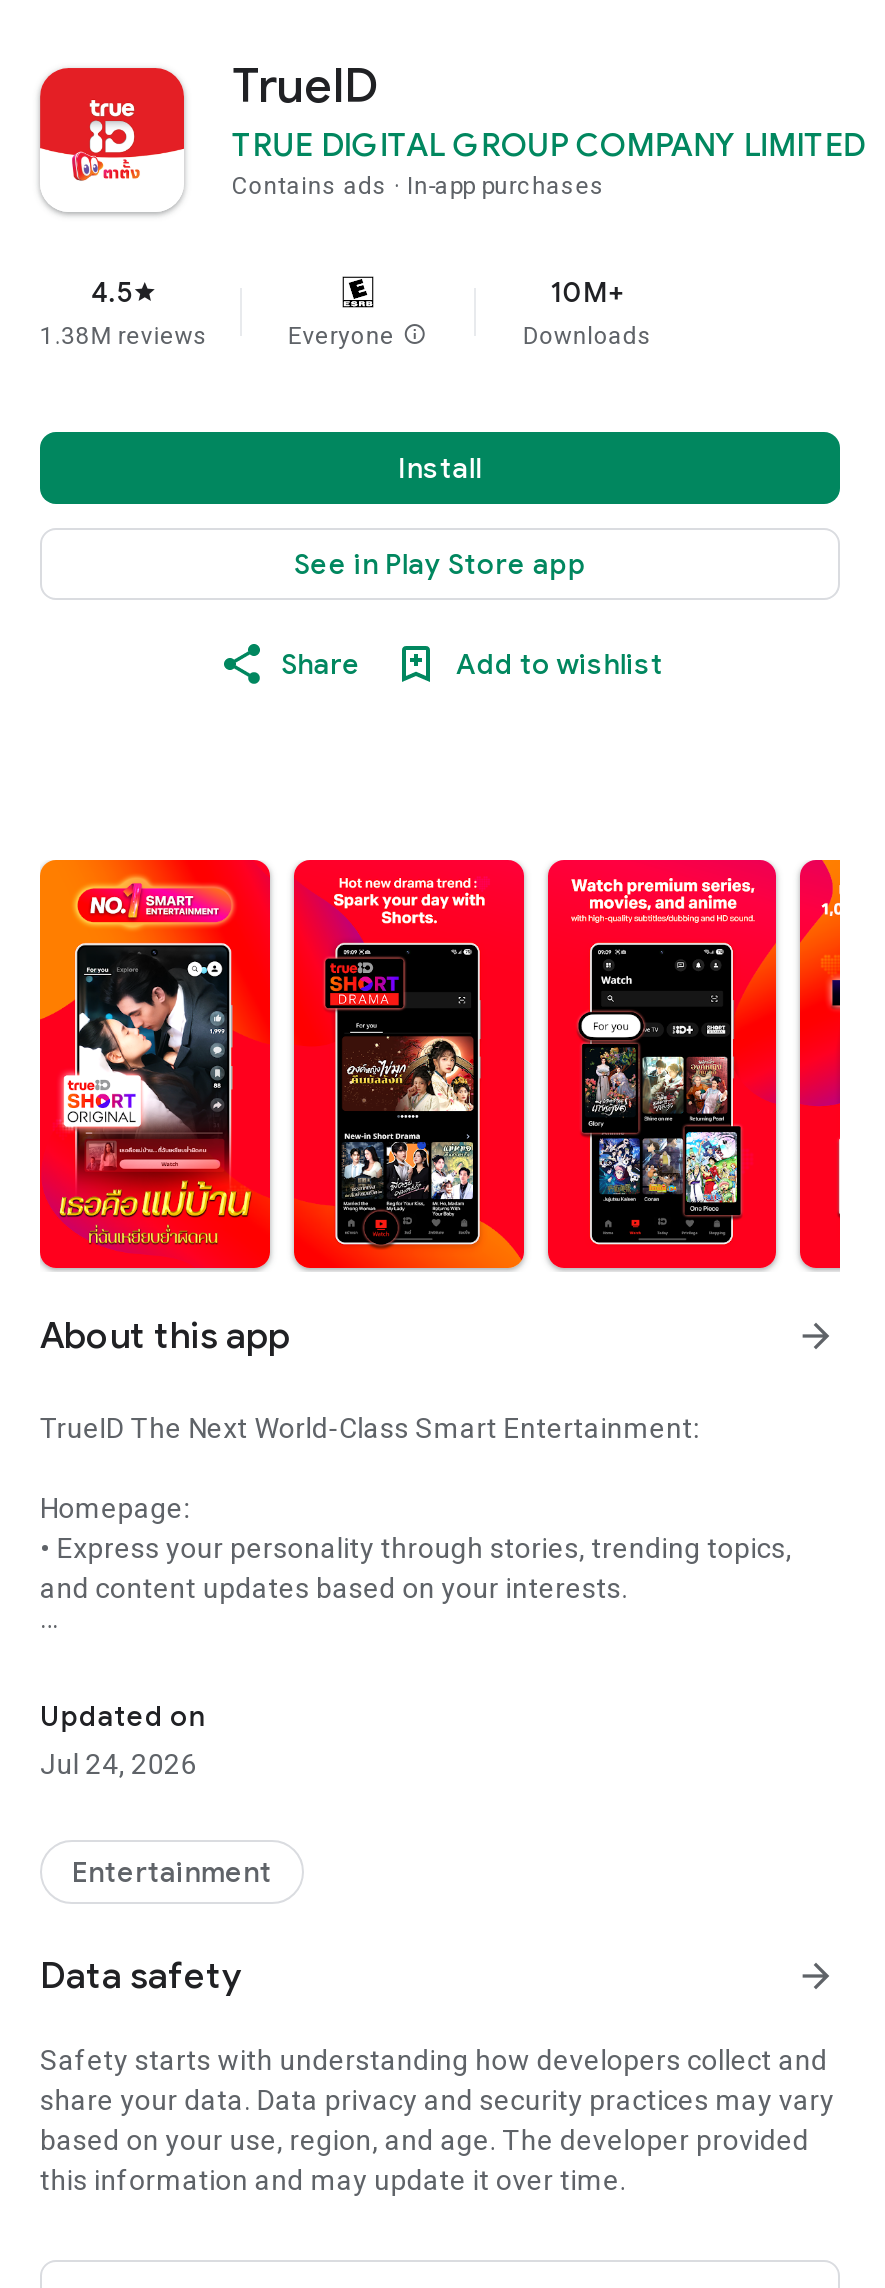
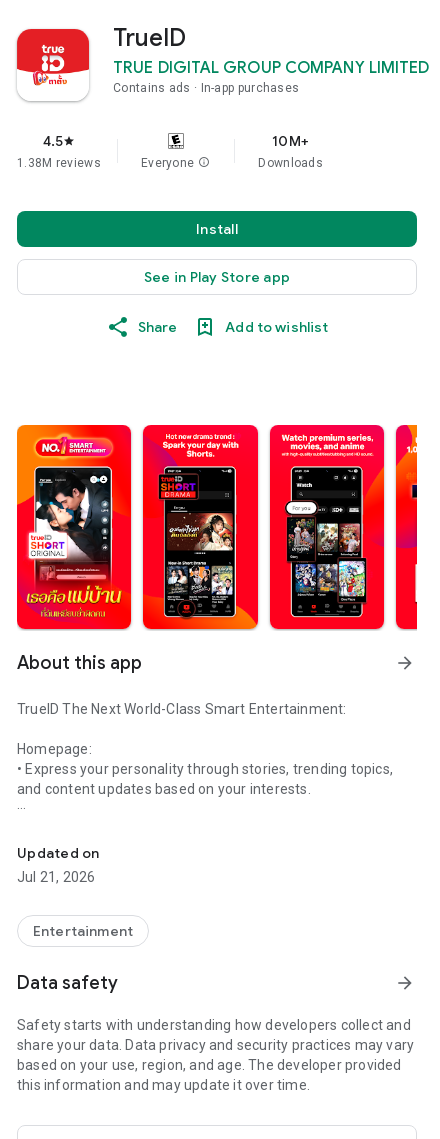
- Jul 24, 2026
+ Jul 21, 2026
